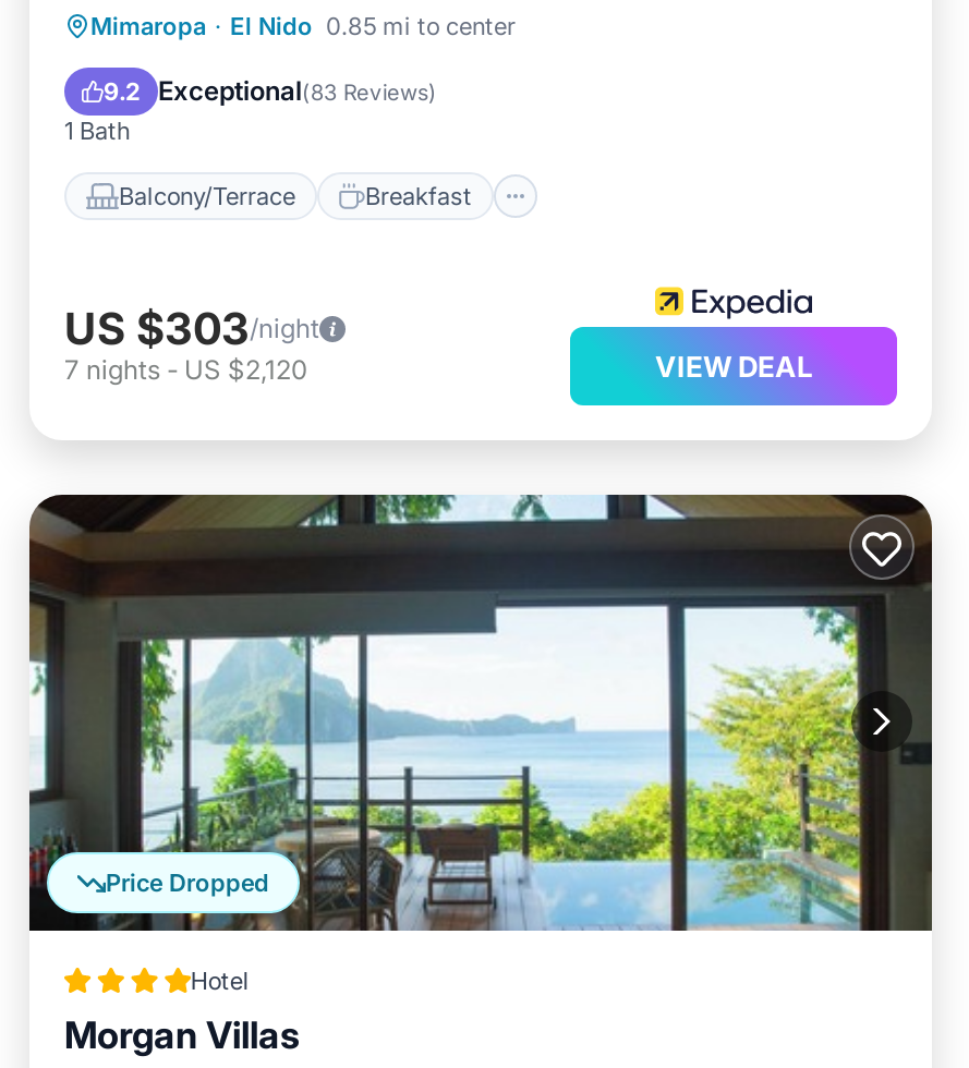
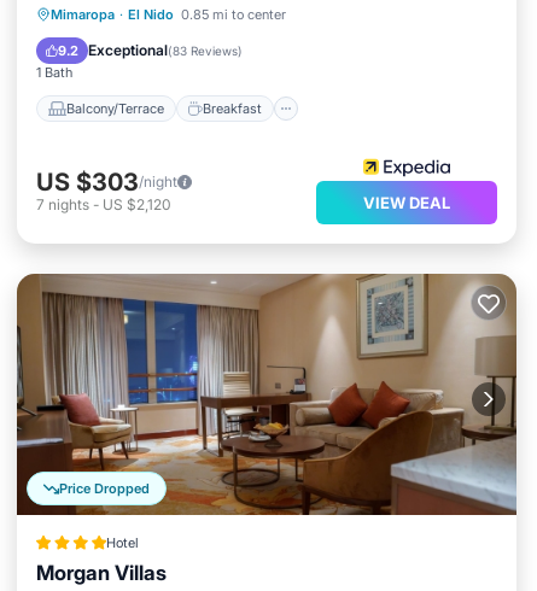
- [image]
+ [image]
